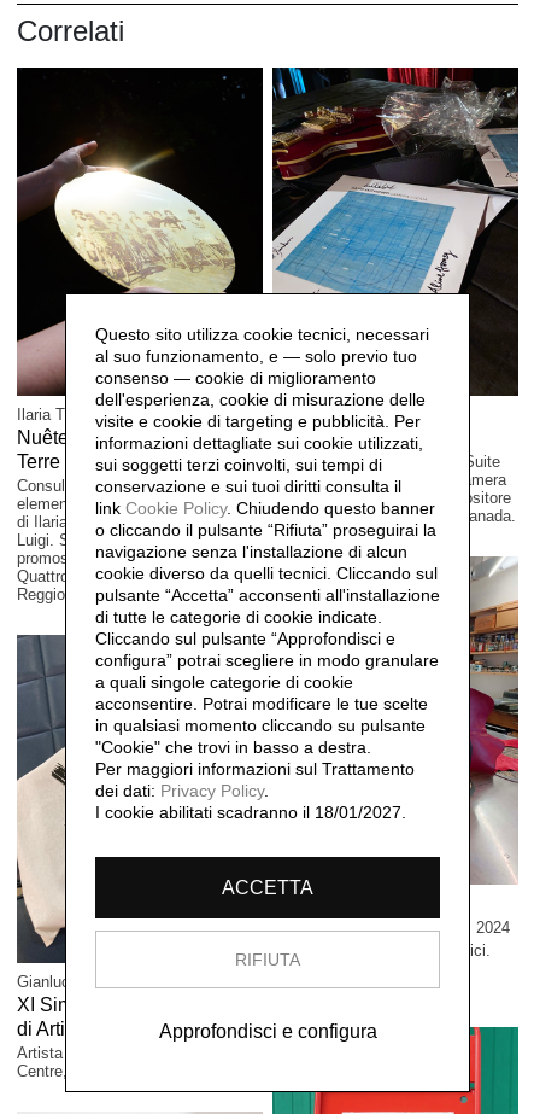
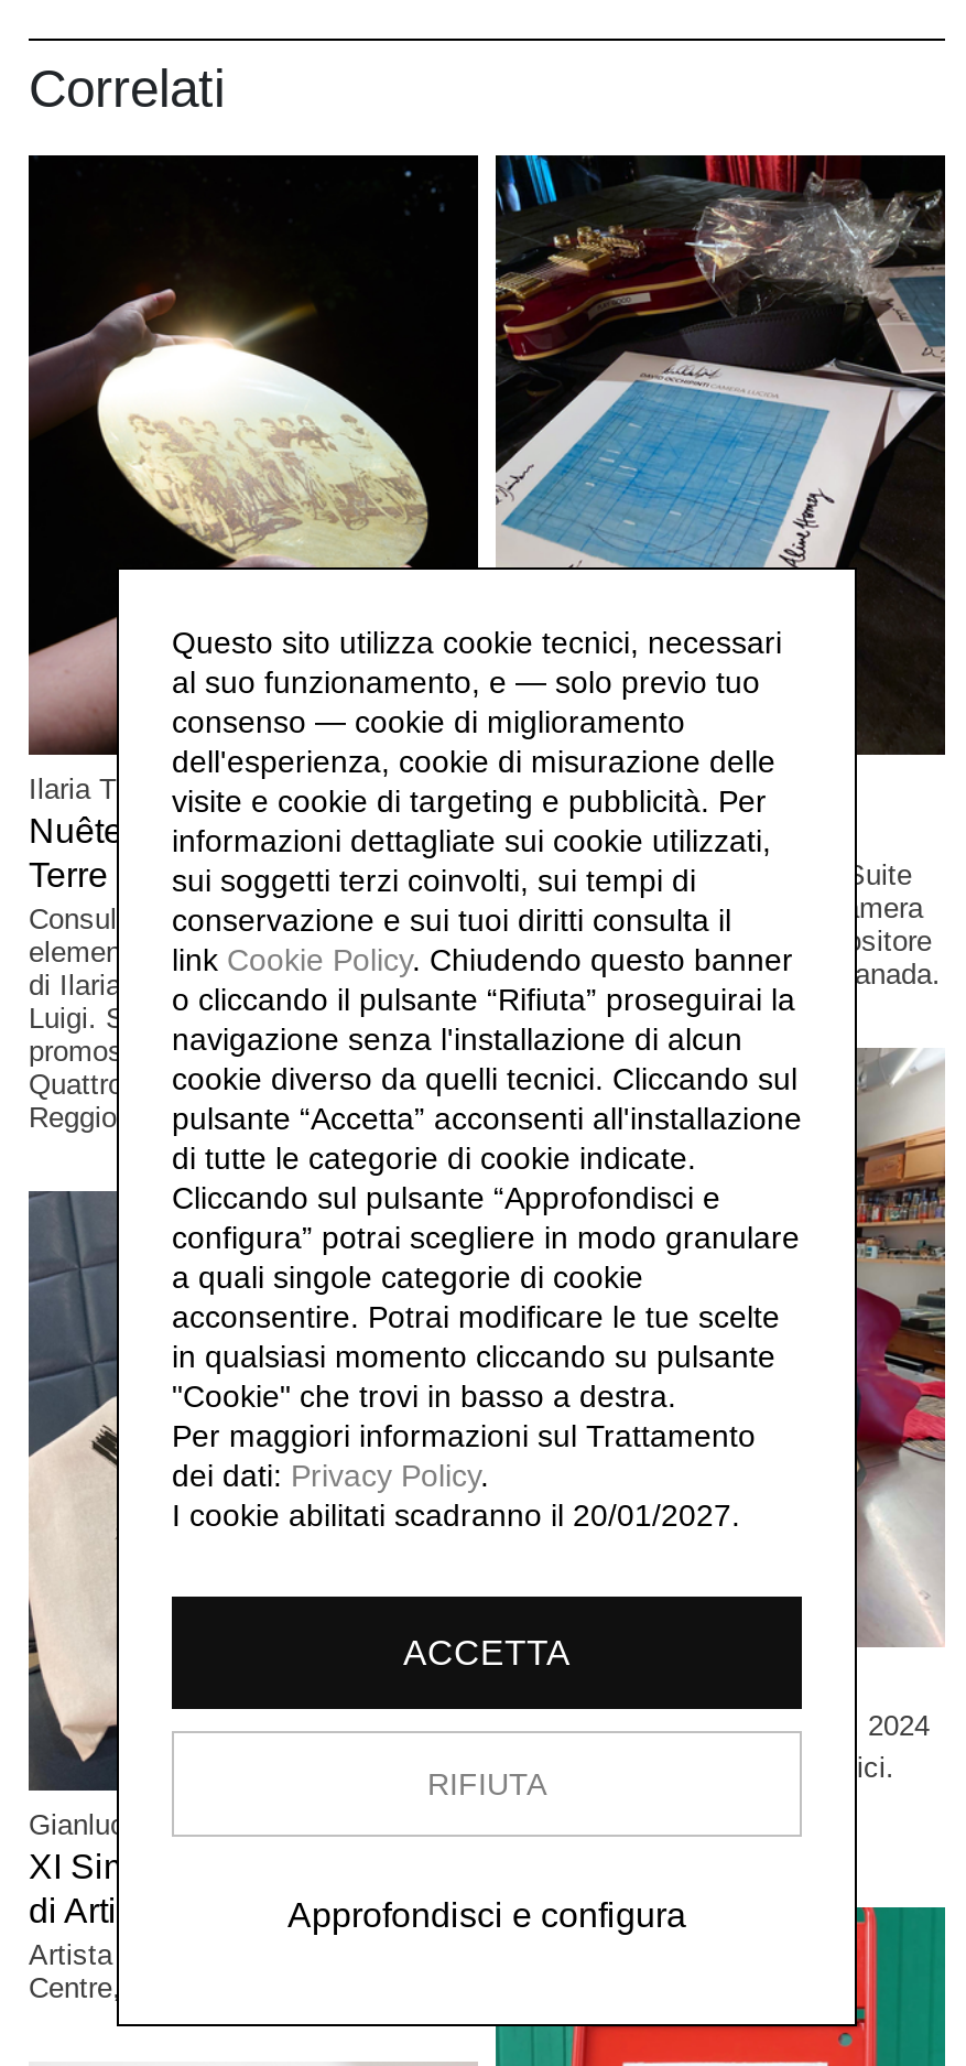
- I cookie abilitati scadranno il 18/01/2027.
+ I cookie abilitati scadranno il 20/01/2027.
